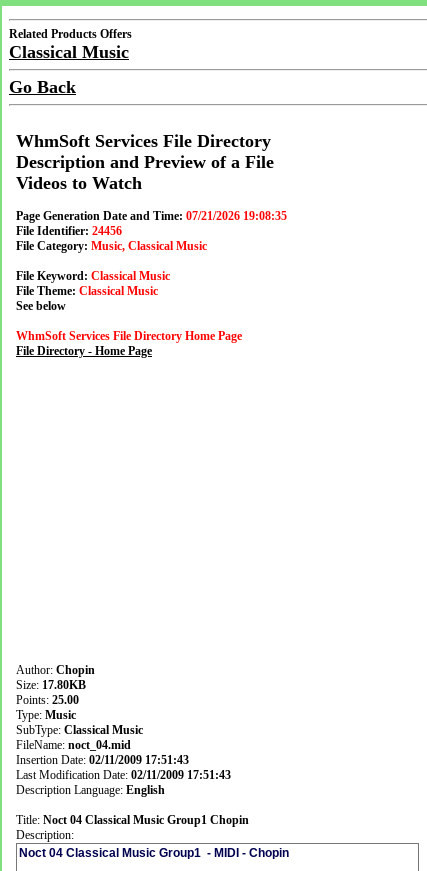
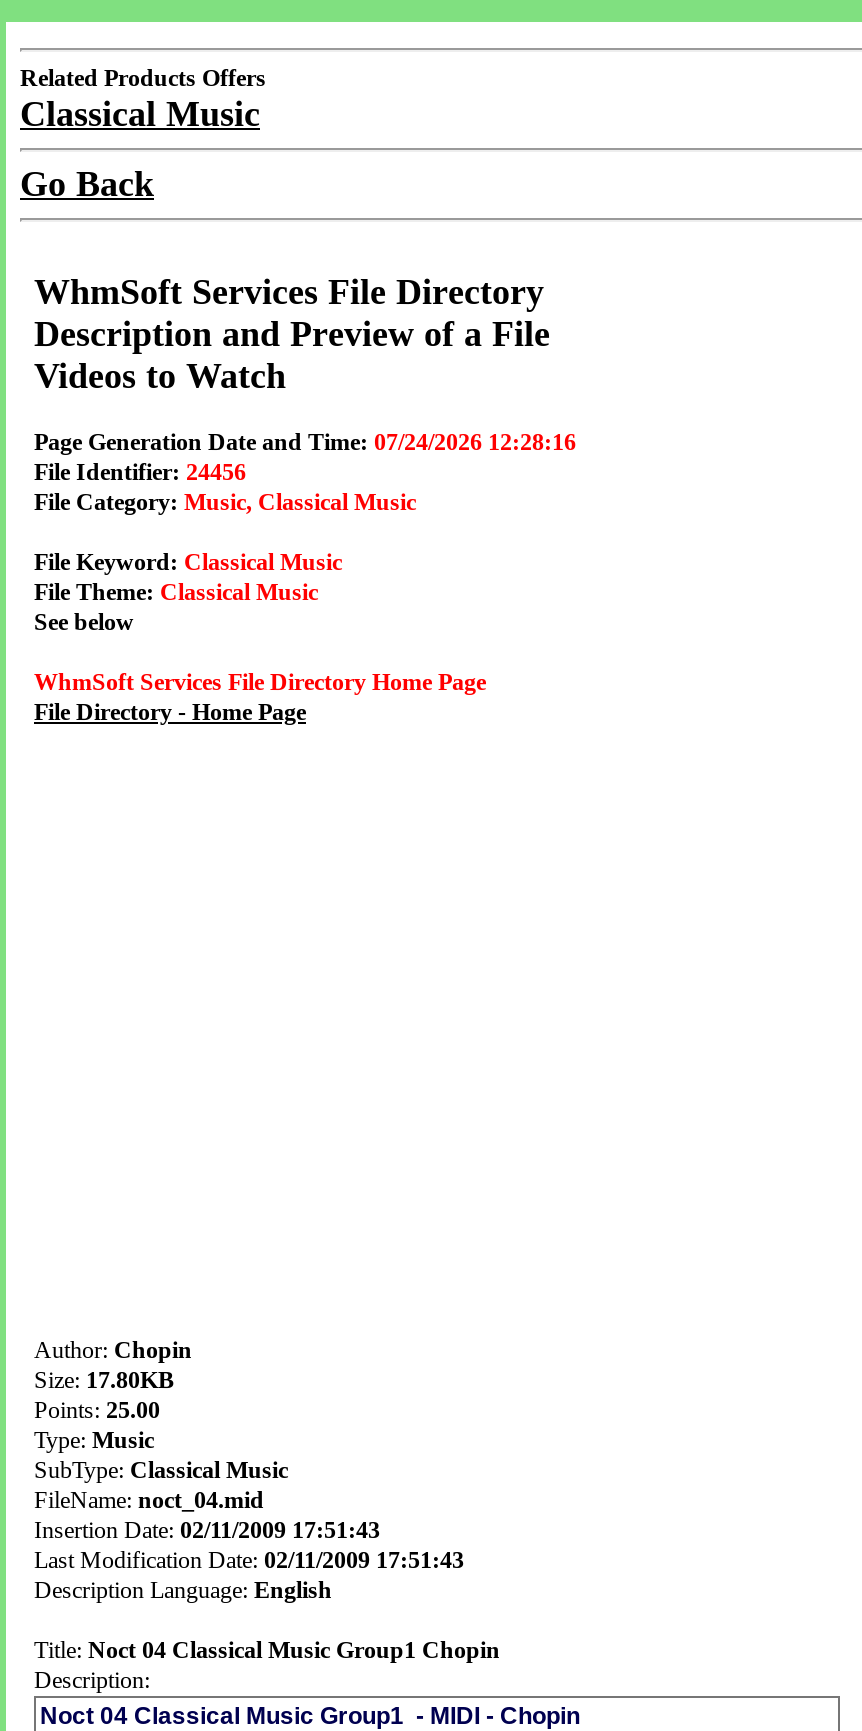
- Page Generation Date and Time: 07/21/2026 19:08:35
+ Page Generation Date and Time: 07/24/2026 12:28:16
